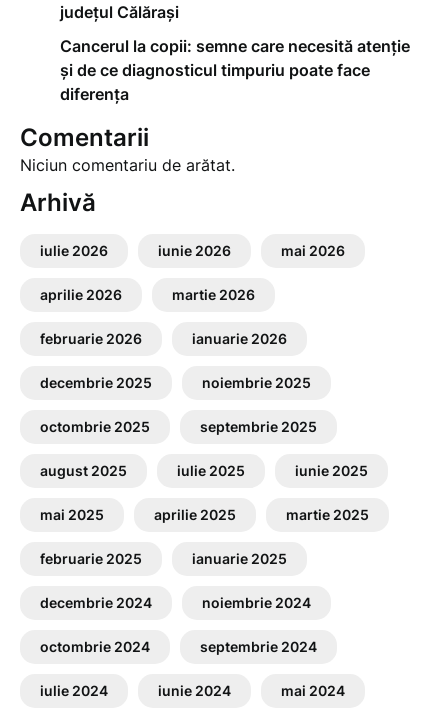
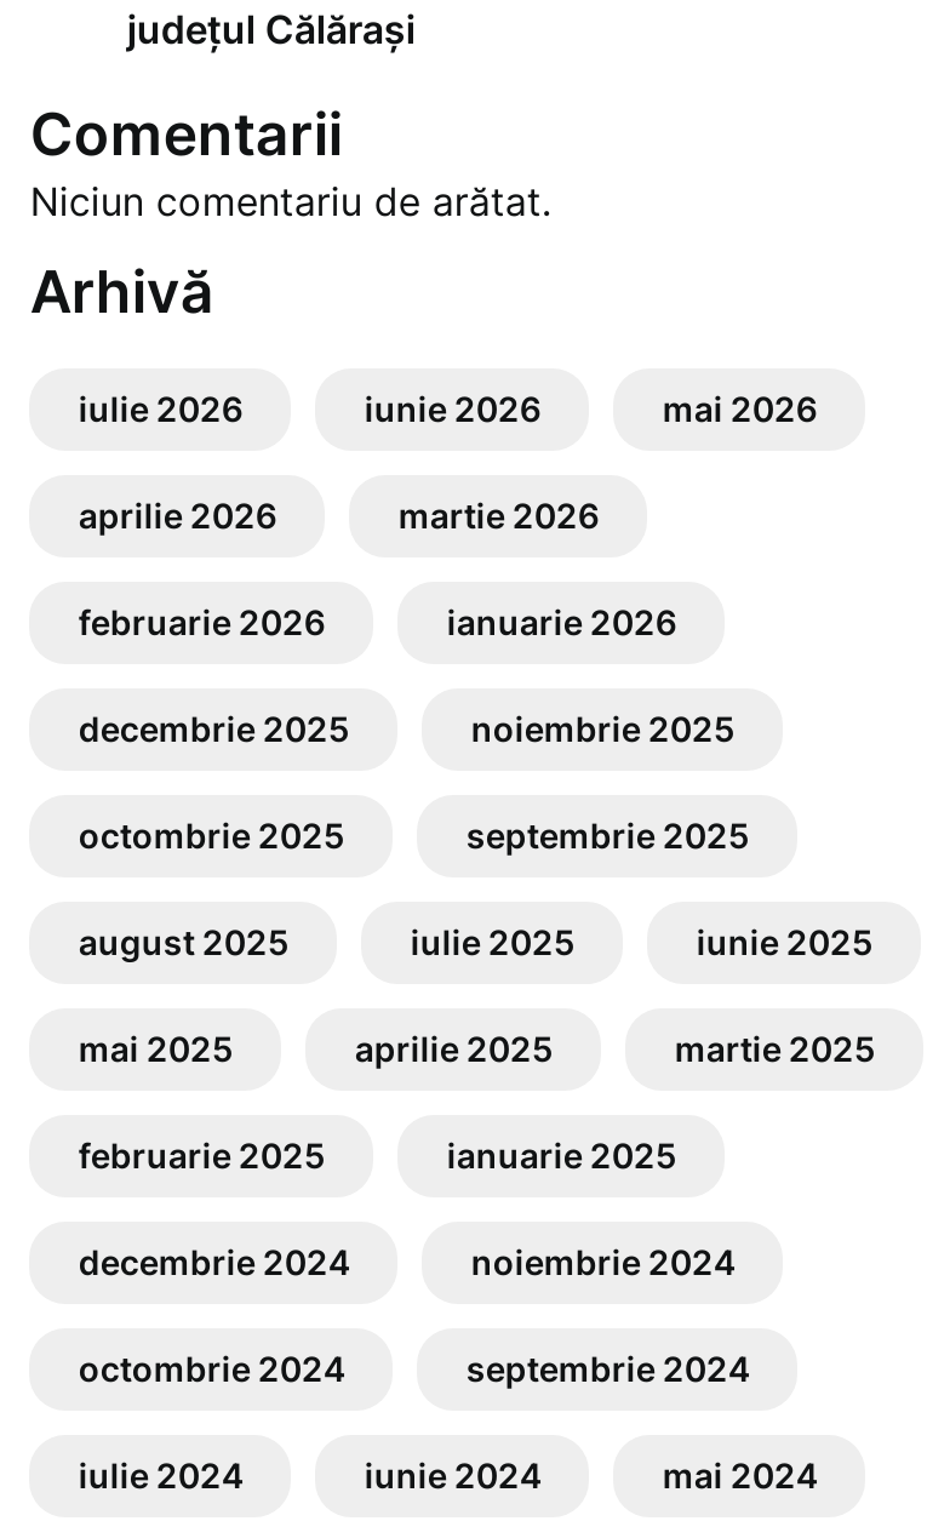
- Cancerul la copii: semne care necesită atenție
- și de ce diagnosticul timpuriu poate face
- diferența
